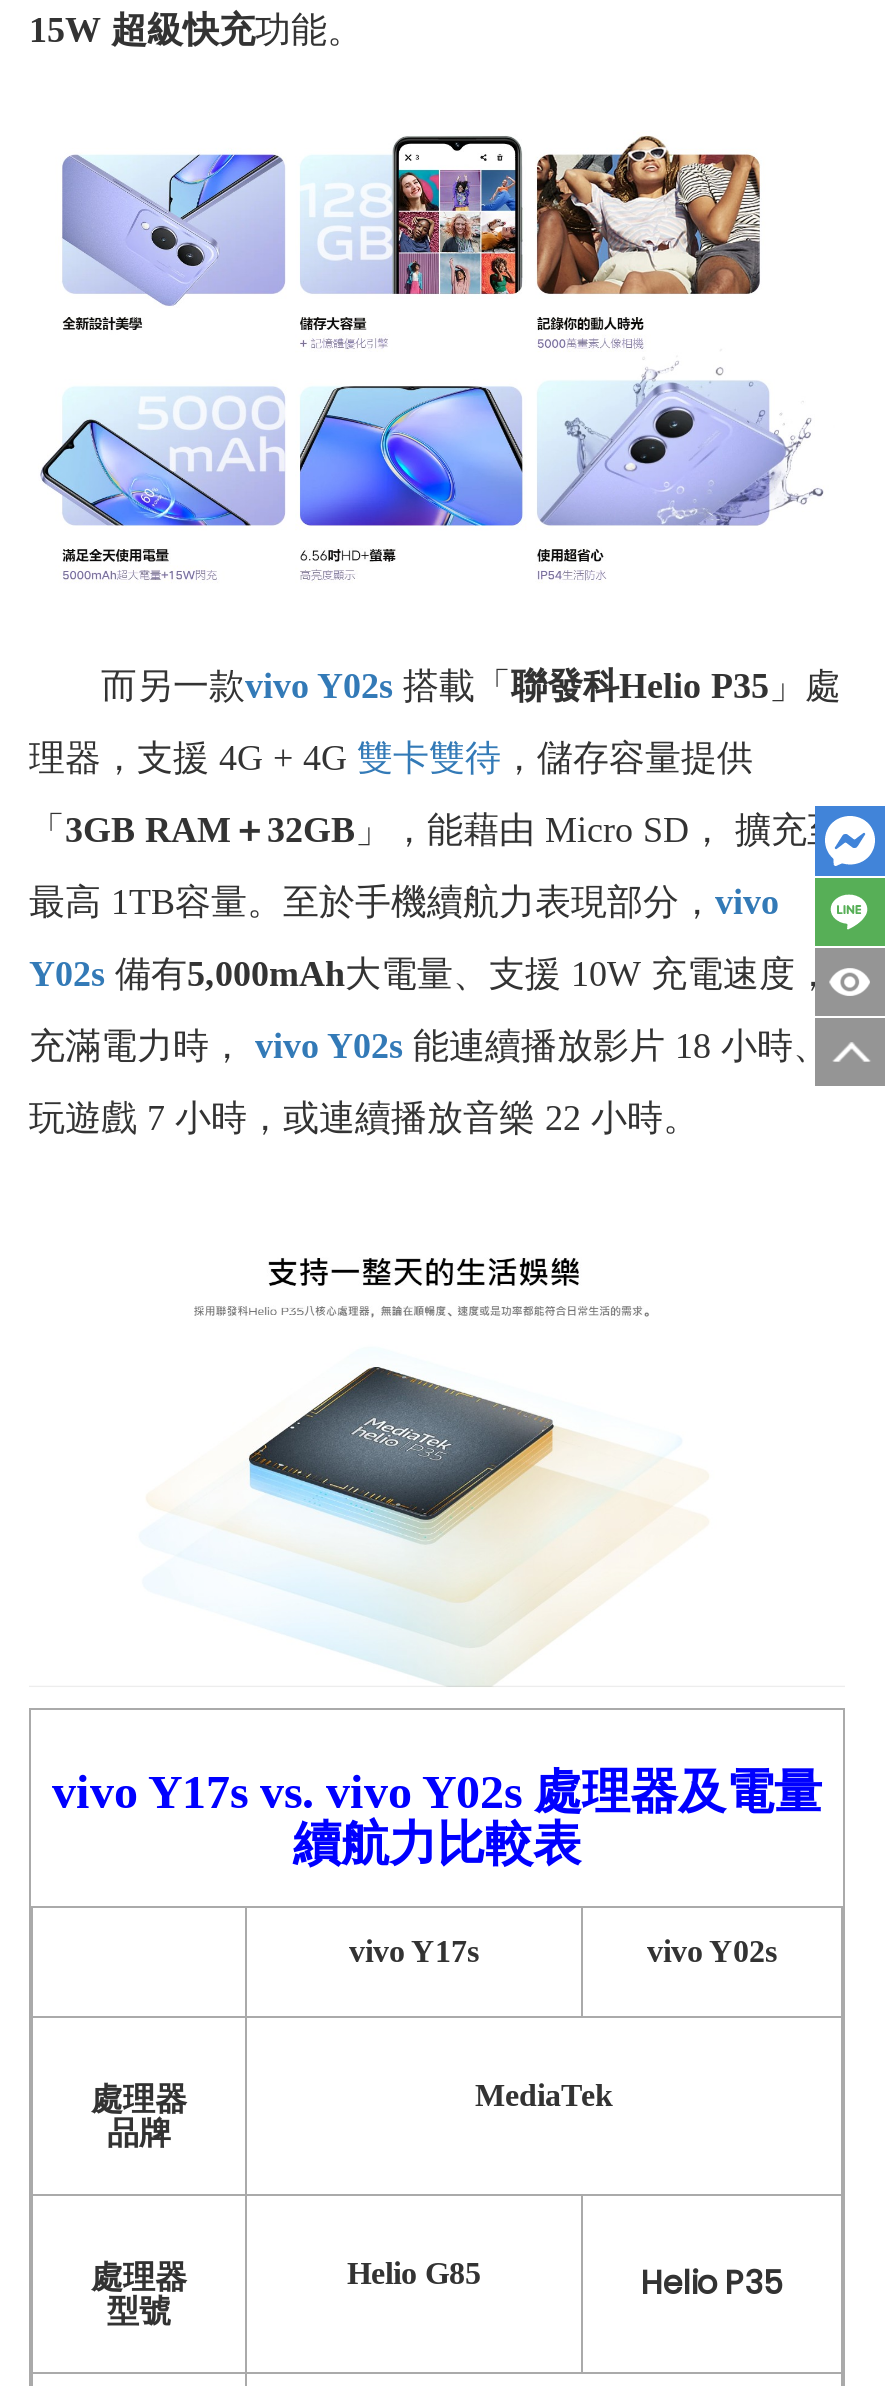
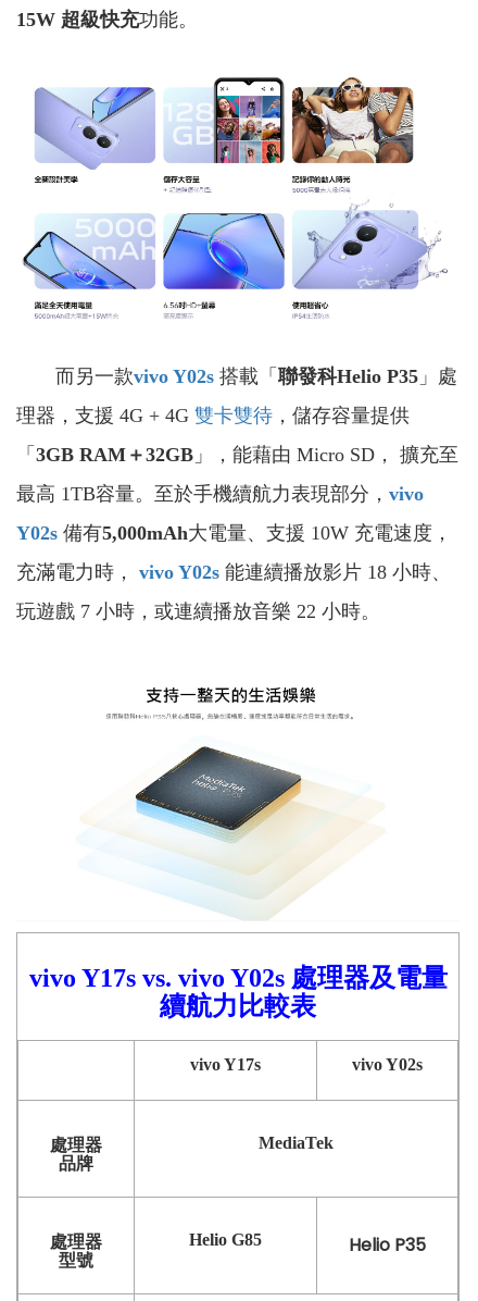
- [image]
